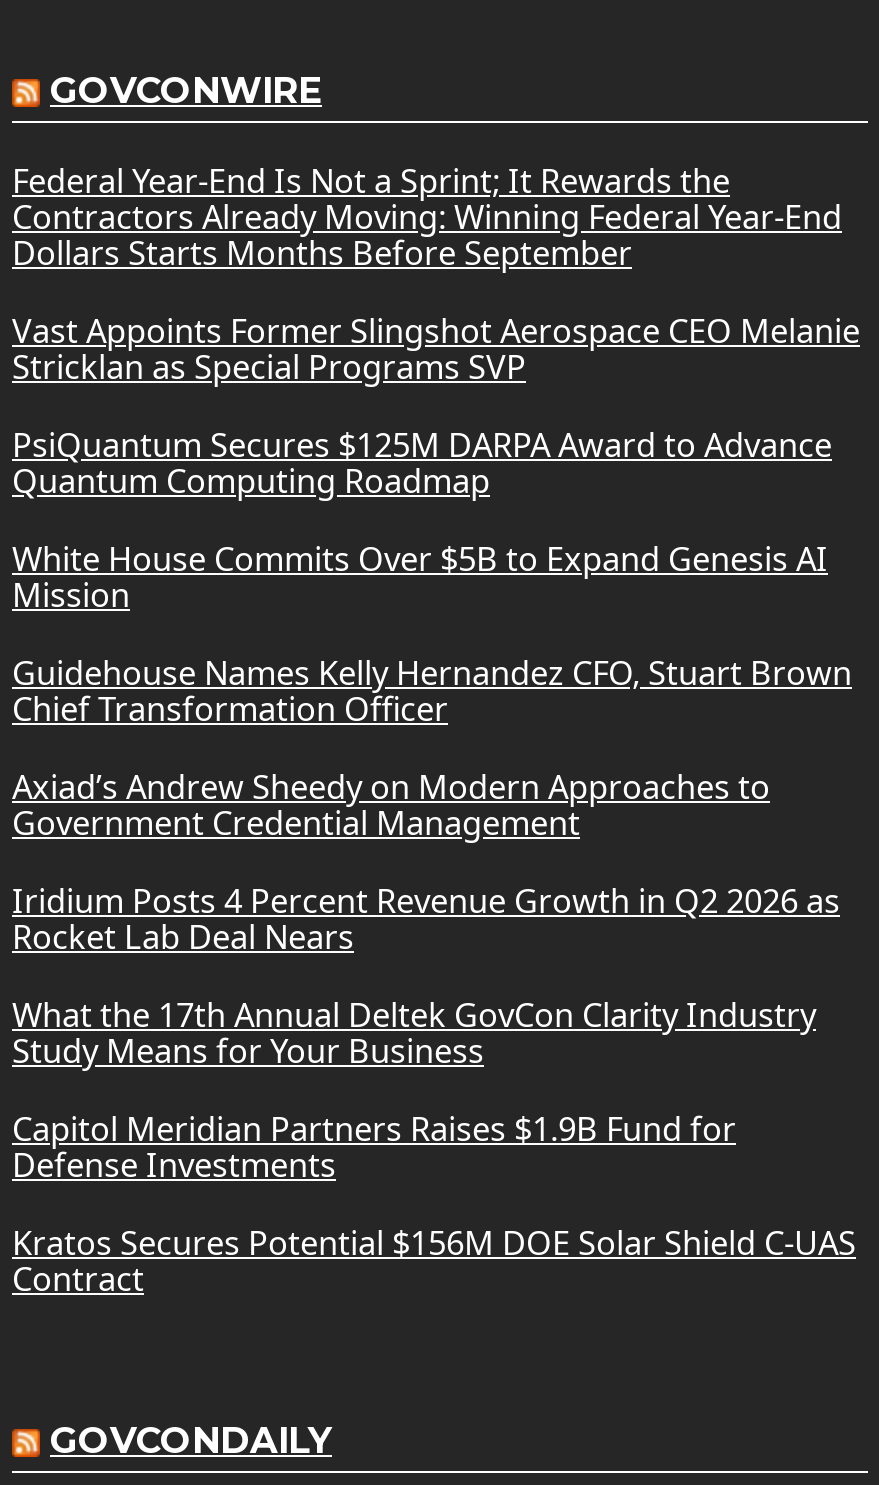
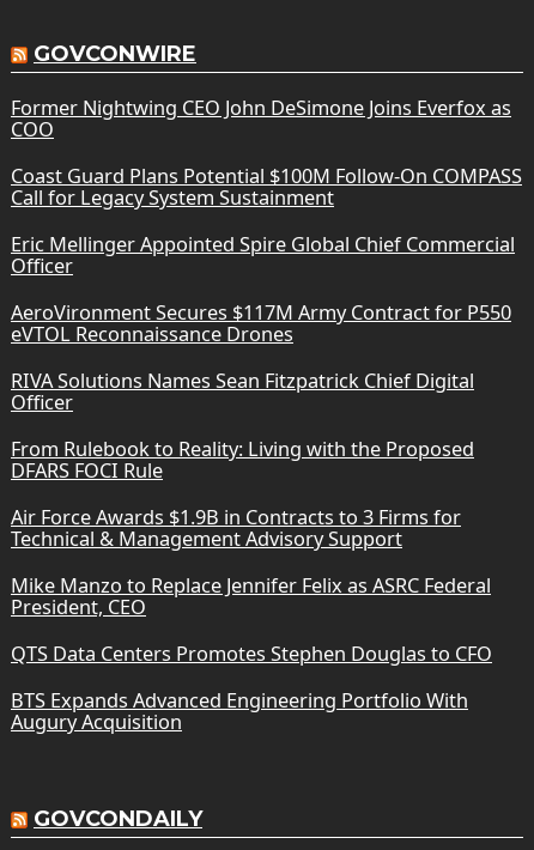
- Federal Year-End Is Not a Sprint; It Rewards the
- Contractors Already Moving: Winning Federal Year-End
- Dollars Starts Months Before September
+ Former Nightwing CEO John DeSimone Joins Everfox as
+ COO

- Vast Appoints Former Slingshot Aerospace CEO Melanie
- Stricklan as Special Programs SVP
+ Coast Guard Plans Potential $100M Follow-On COMPASS
+ Call for Legacy System Sustainment

- PsiQuantum Secures $125M DARPA Award to Advance
- Quantum Computing Roadmap
+ Eric Mellinger Appointed Spire Global Chief Commercial
+ Officer

- White House Commits Over $5B to Expand Genesis AI
- Mission
+ AeroVironment Secures $117M Army Contract for P550
+ eVTOL Reconnaissance Drones

- Guidehouse Names Kelly Hernandez CFO, Stuart Brown
- Chief Transformation Officer
+ RIVA Solutions Names Sean Fitzpatrick Chief Digital
+ Officer

- Axiad’s Andrew Sheedy on Modern Approaches to
- Government Credential Management
+ From Rulebook to Reality: Living with the Proposed
+ DFARS FOCI Rule

- Iridium Posts 4 Percent Revenue Growth in Q2 2026 as
- Rocket Lab Deal Nears
+ Air Force Awards $1.9B in Contracts to 3 Firms for
+ Technical & Management Advisory Support

- What the 17th Annual Deltek GovCon Clarity Industry
- Study Means for Your Business
+ Mike Manzo to Replace Jennifer Felix as ASRC Federal
+ President, CEO

- Capitol Meridian Partners Raises $1.9B Fund for
- Defense Investments
+ QTS Data Centers Promotes Stephen Douglas to CFO

- Kratos Secures Potential $156M DOE Solar Shield C-UAS
- Contract
+ BTS Expands Advanced Engineering Portfolio With
+ Augury Acquisition
